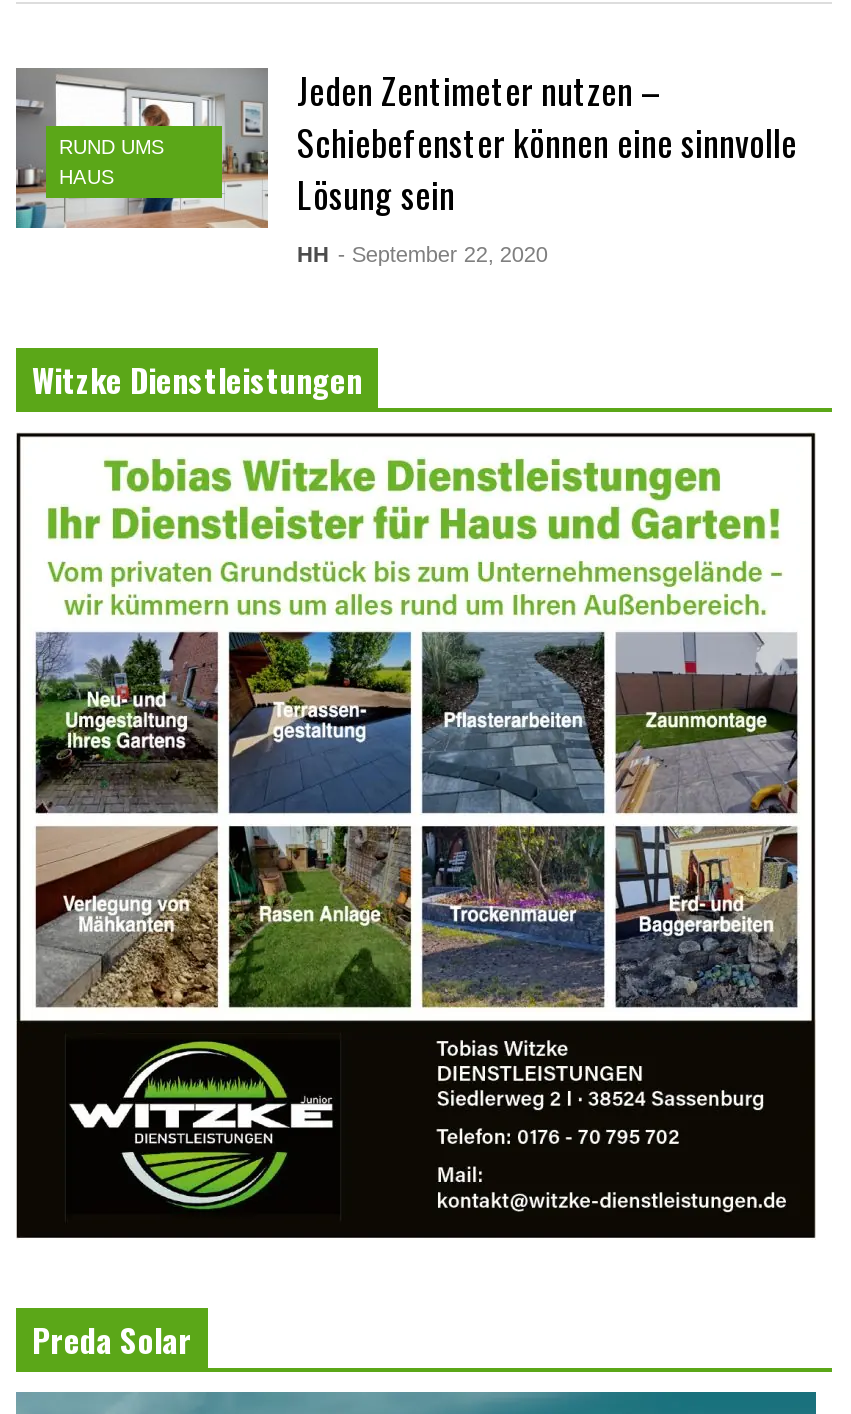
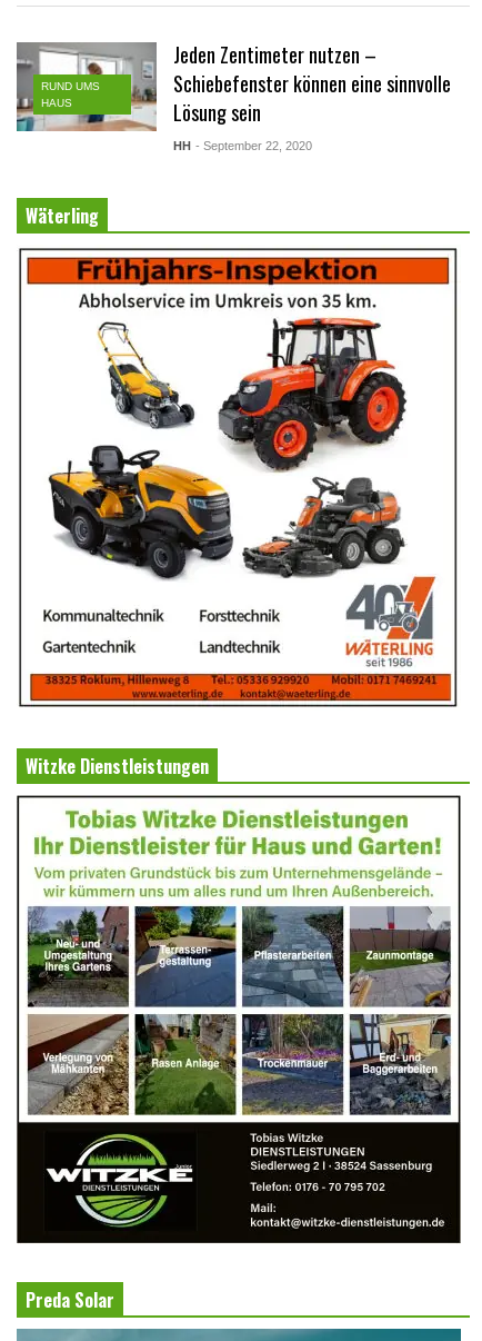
+ [image]

+ Wäterling
